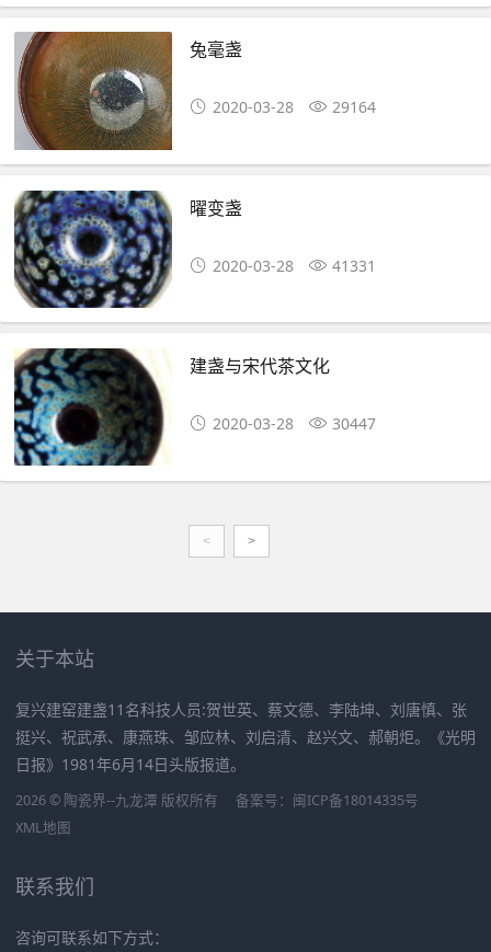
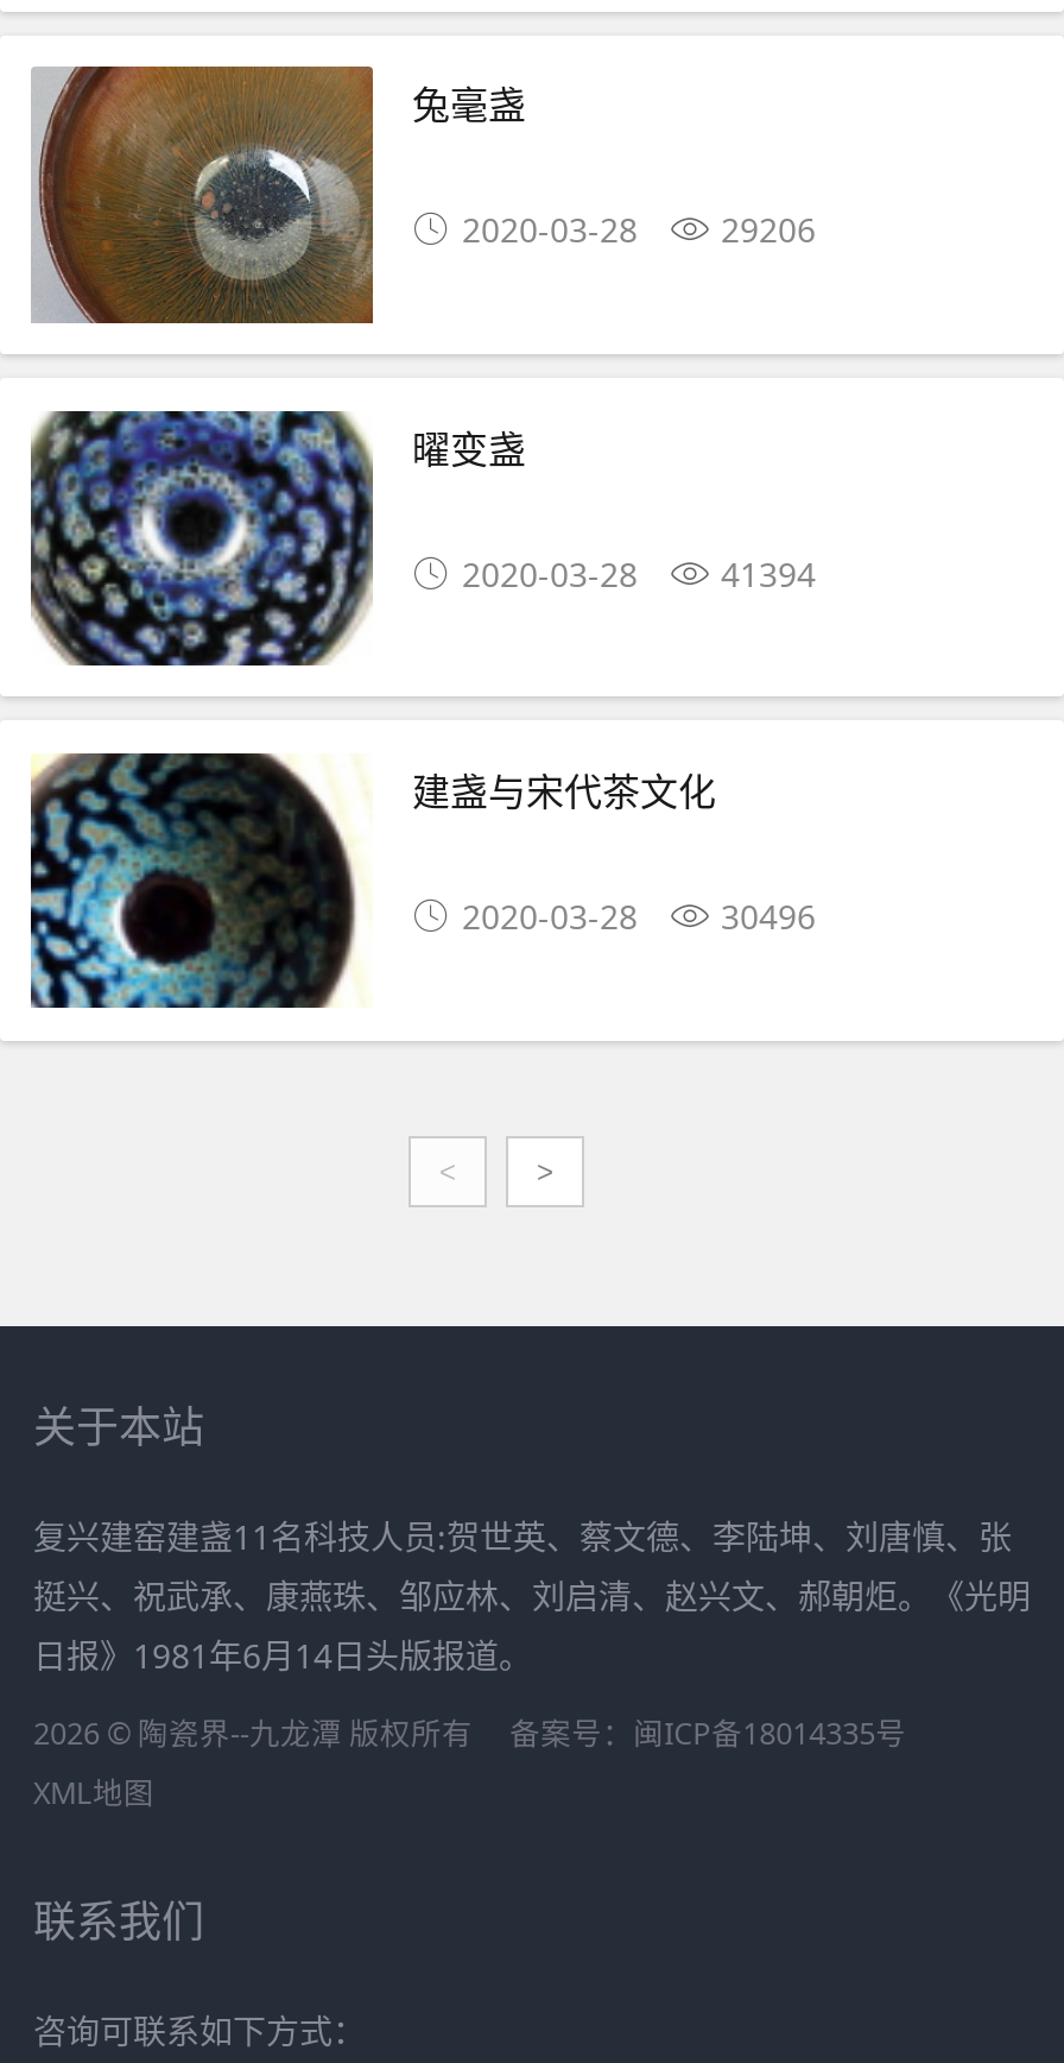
- 2020-03-28 29164
+ 2020-03-28 29206

- 2020-03-28 41331
+ 2020-03-28 41394

- 2020-03-28 30447
+ 2020-03-28 30496
